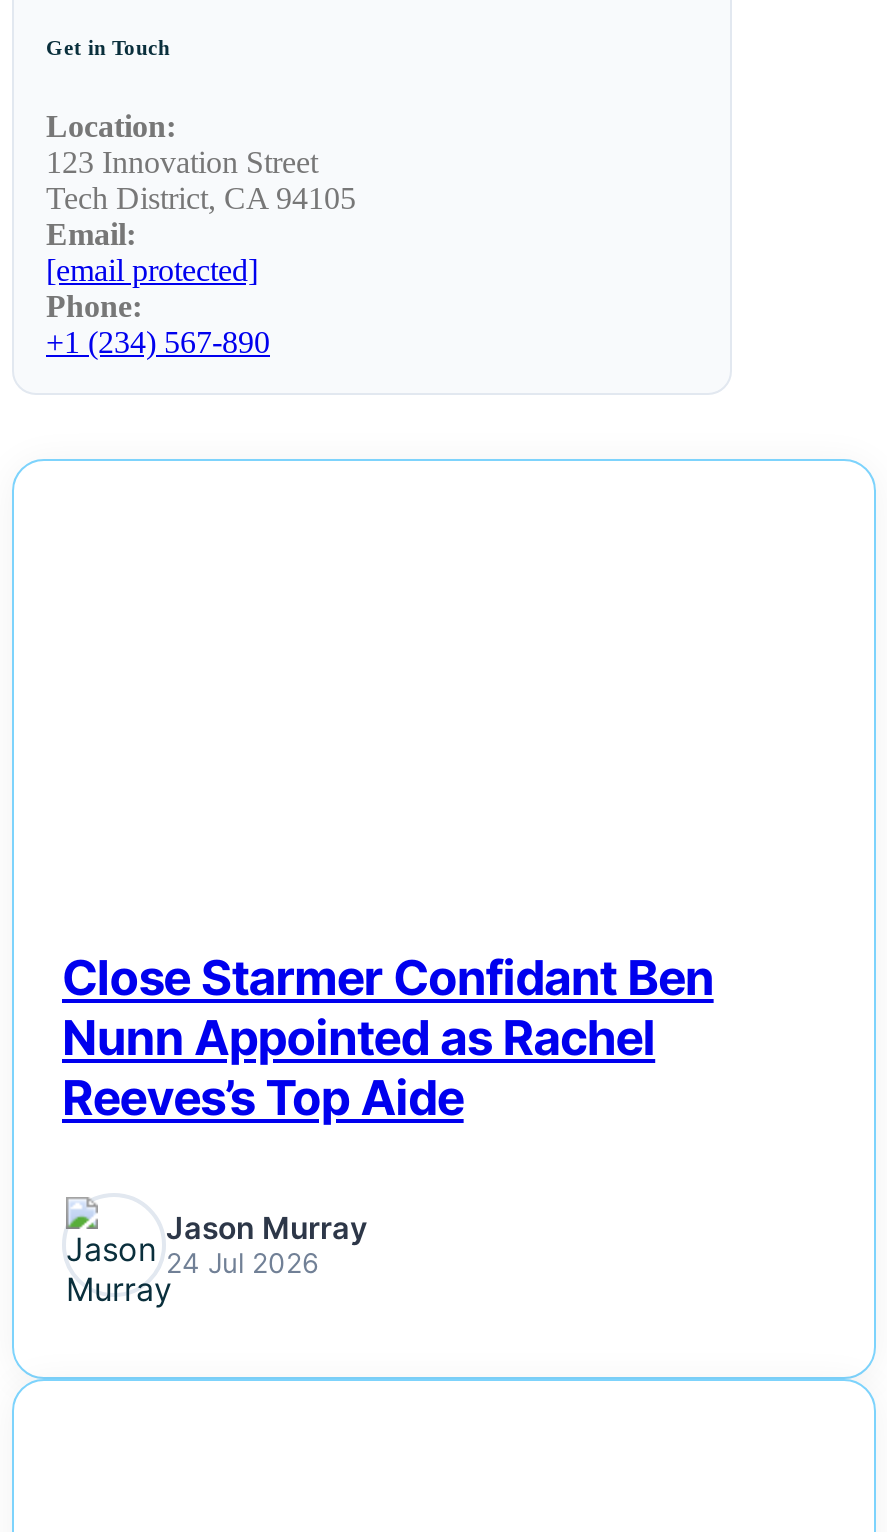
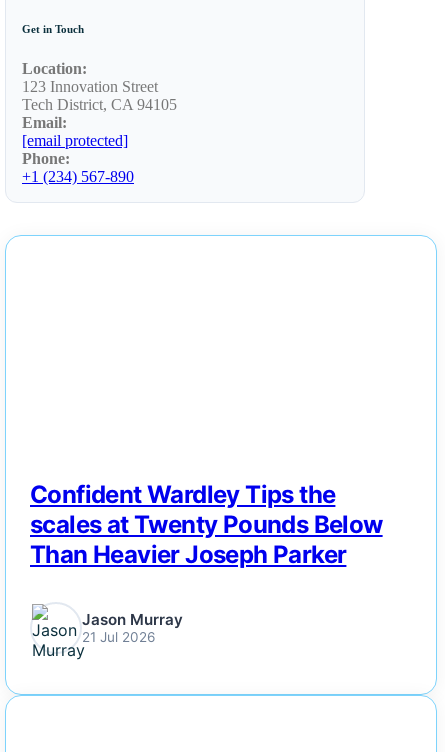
- Close Starmer Confidant Ben
- Nunn Appointed as Rachel
- Reeves’s Top Aide
+ Confident Wardley Tips the
+ scales at Twenty Pounds Below
+ Than Heavier Joseph Parker

- 24 Jul 2026
+ 21 Jul 2026
